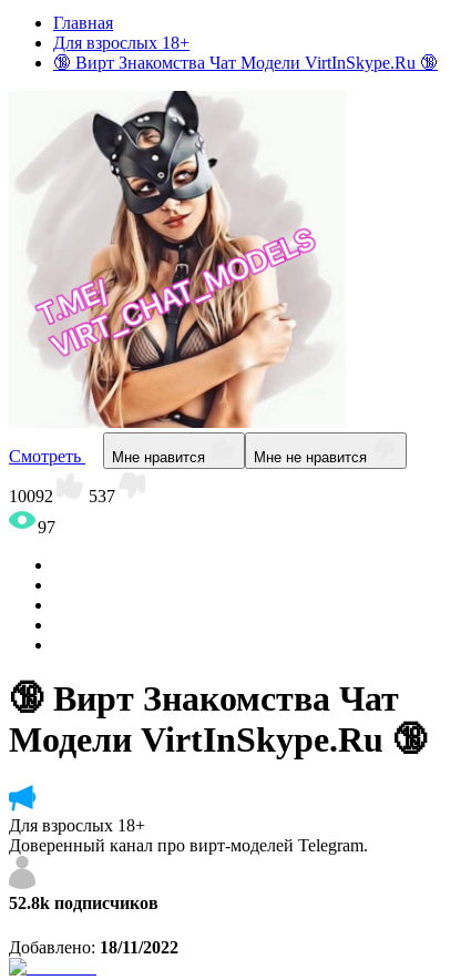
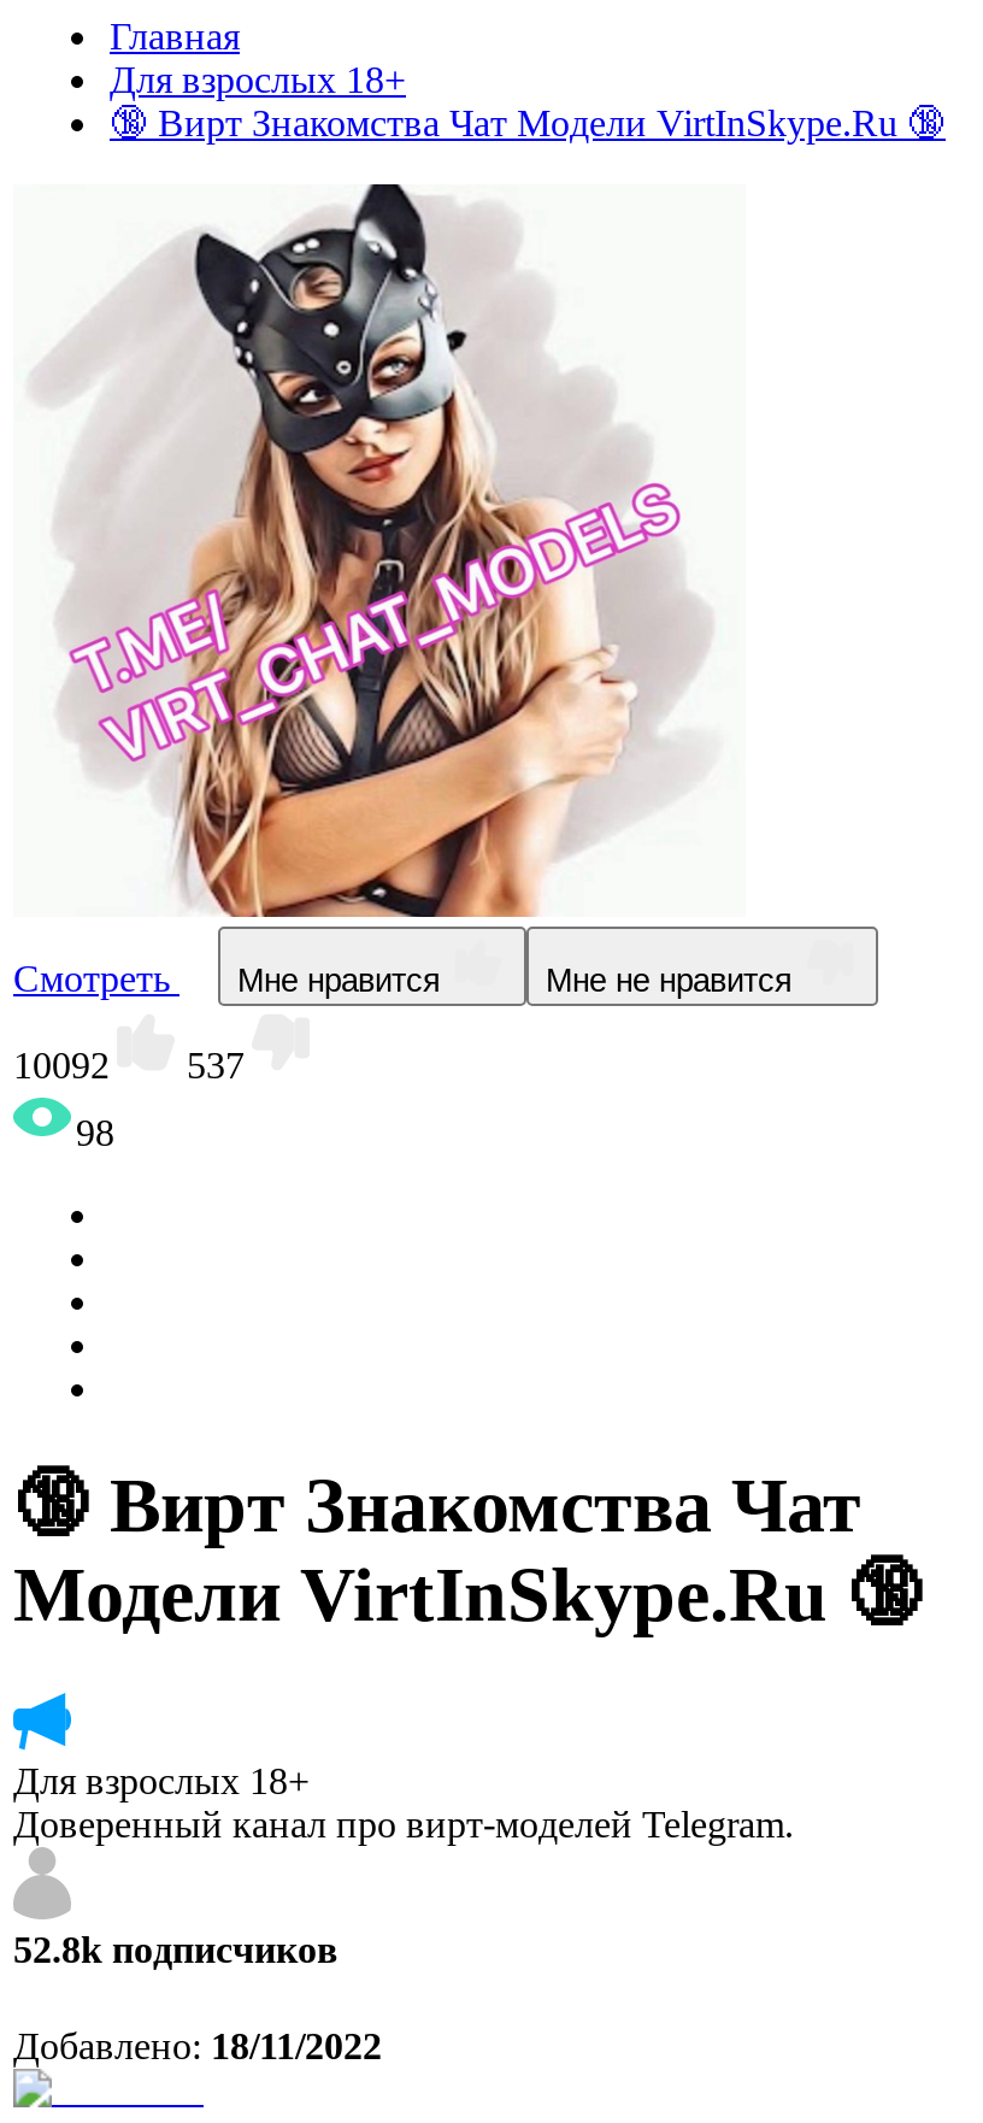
- 97
+ 98
